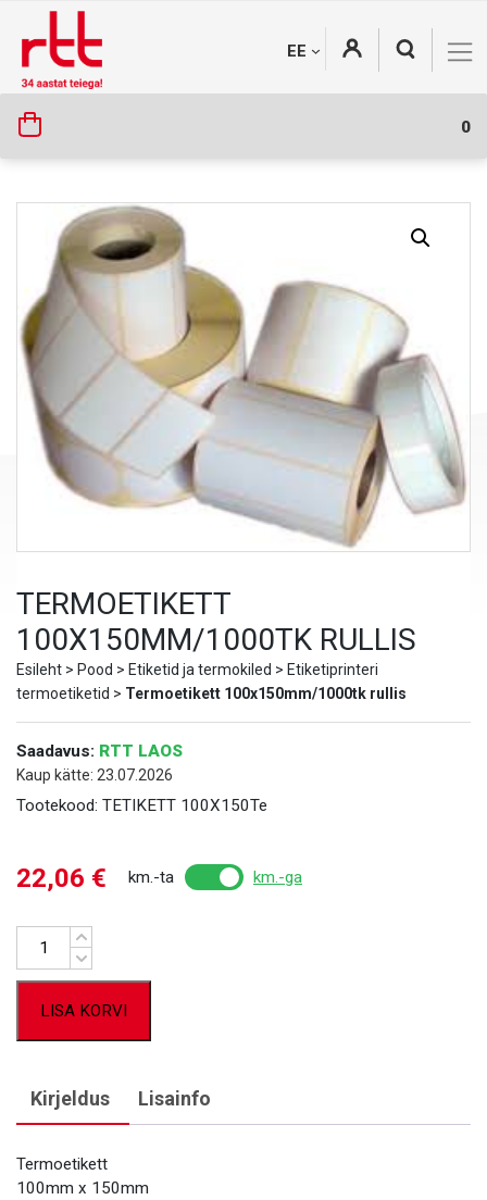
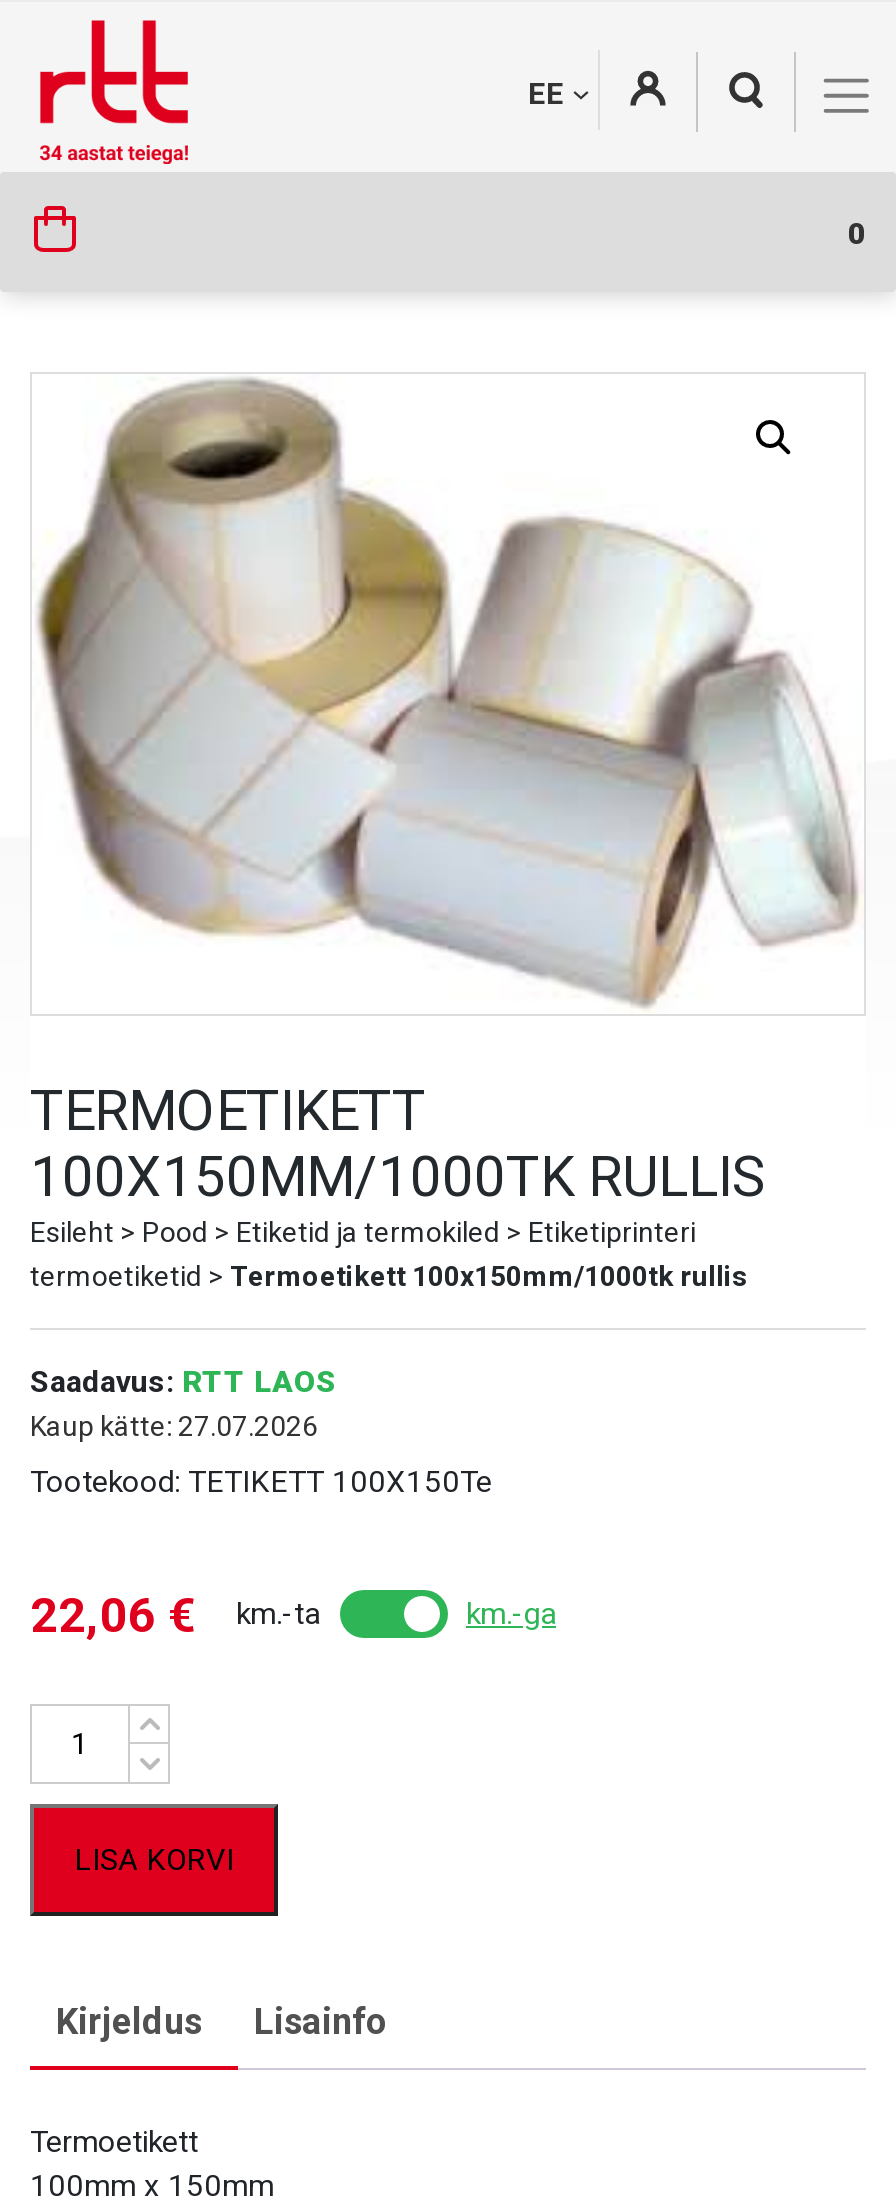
- Kaup kätte: 23.07.2026
+ Kaup kätte: 27.07.2026
